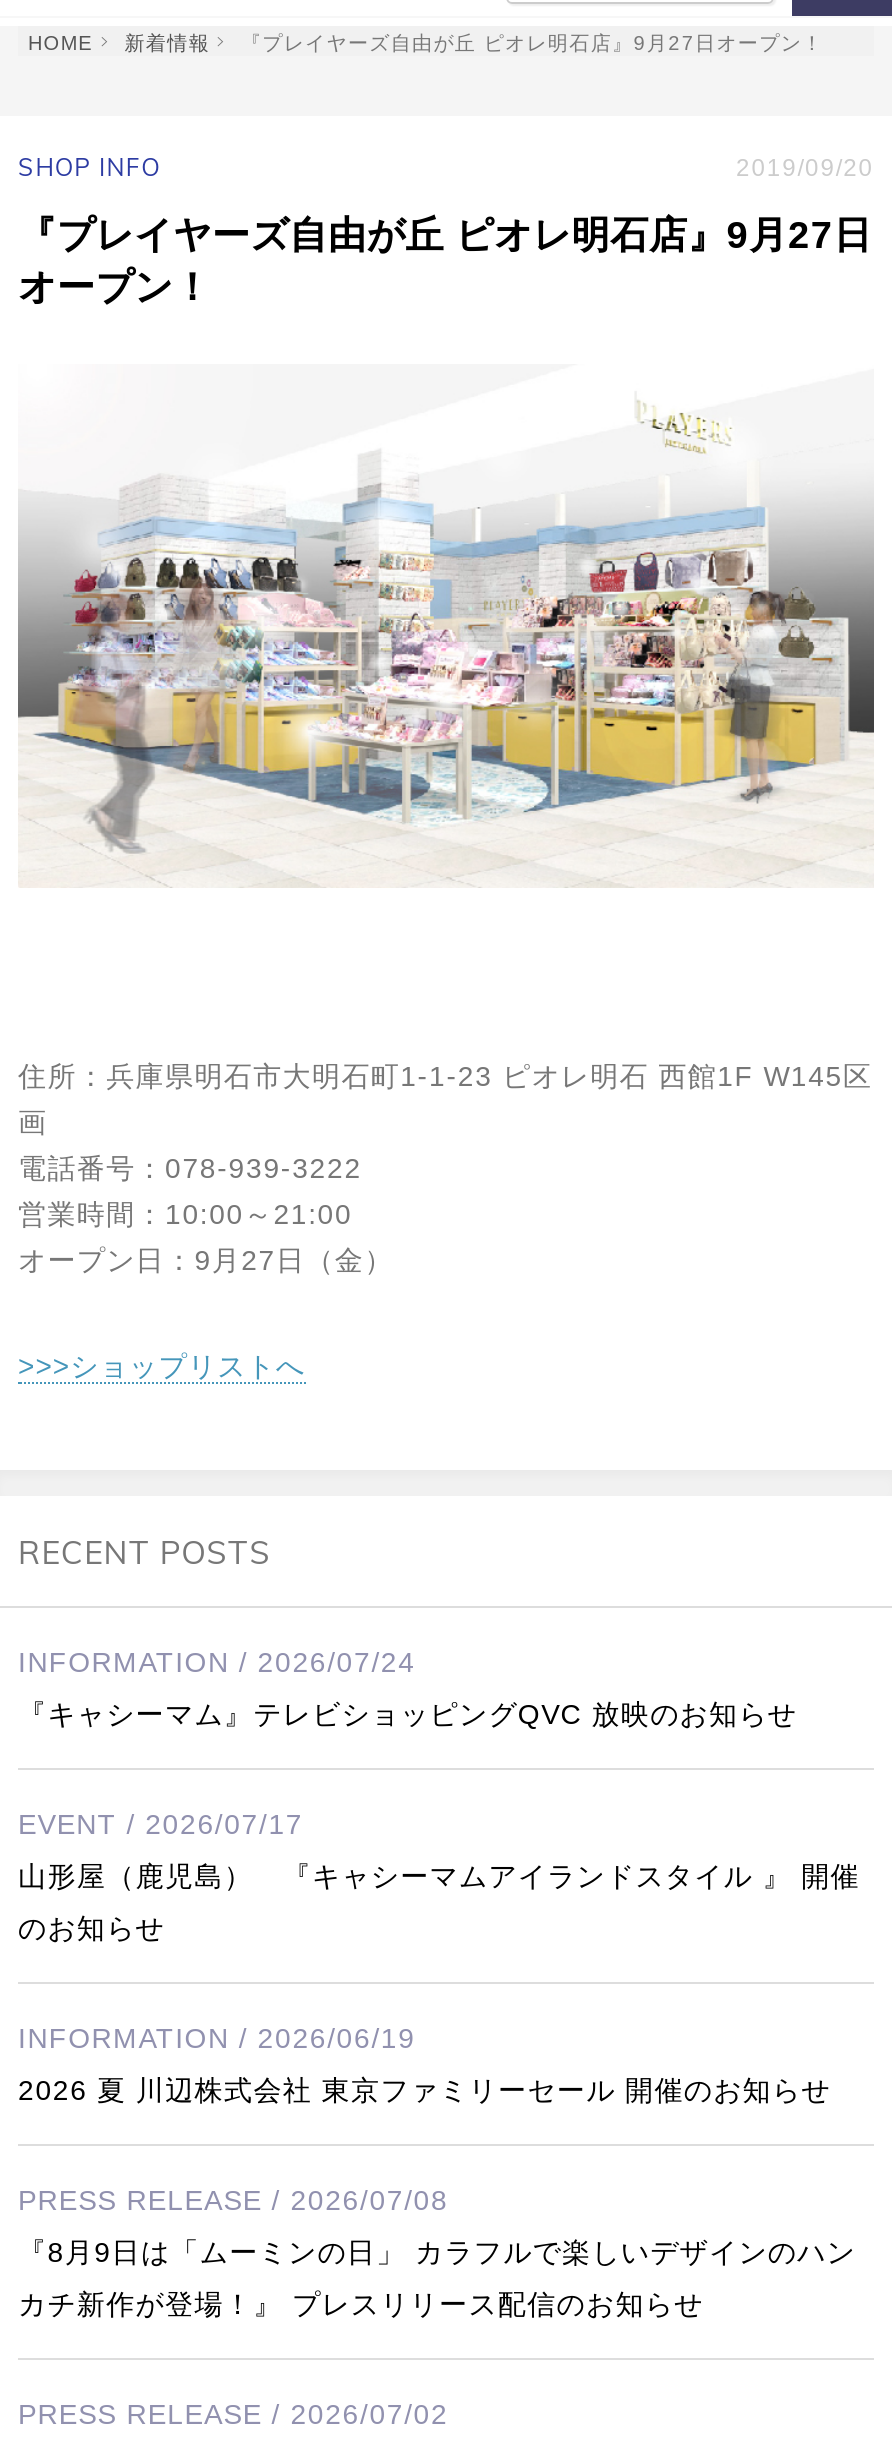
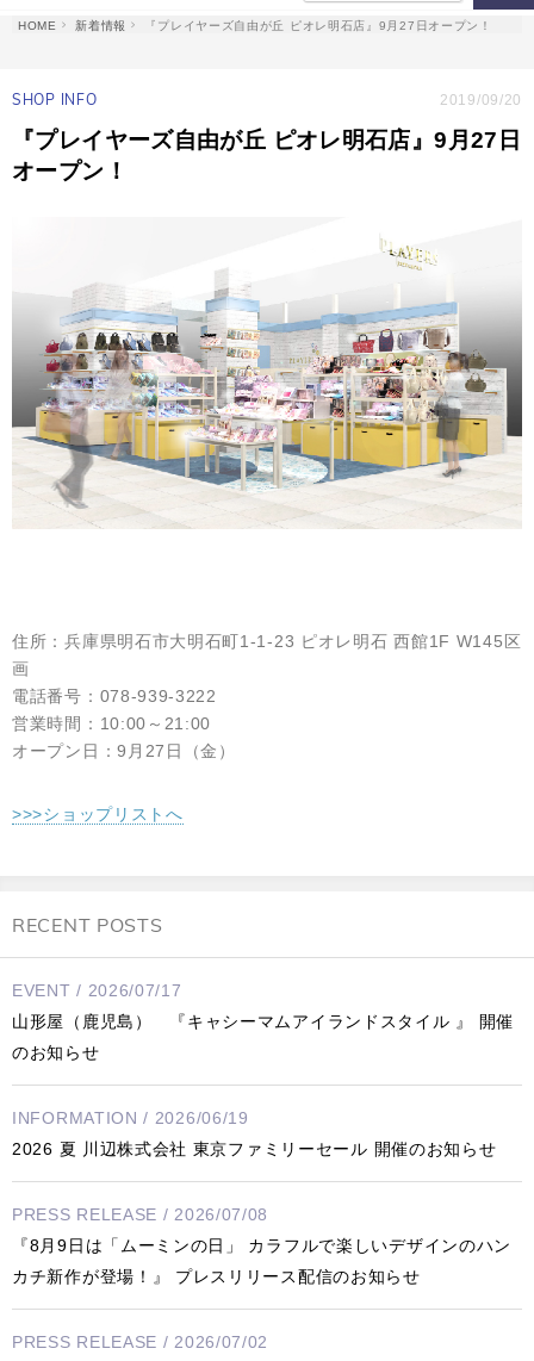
- INFORMATION / 2026/07/24
- 『キャシーマム』テレビショッピングQVC 放映のお知らせ
